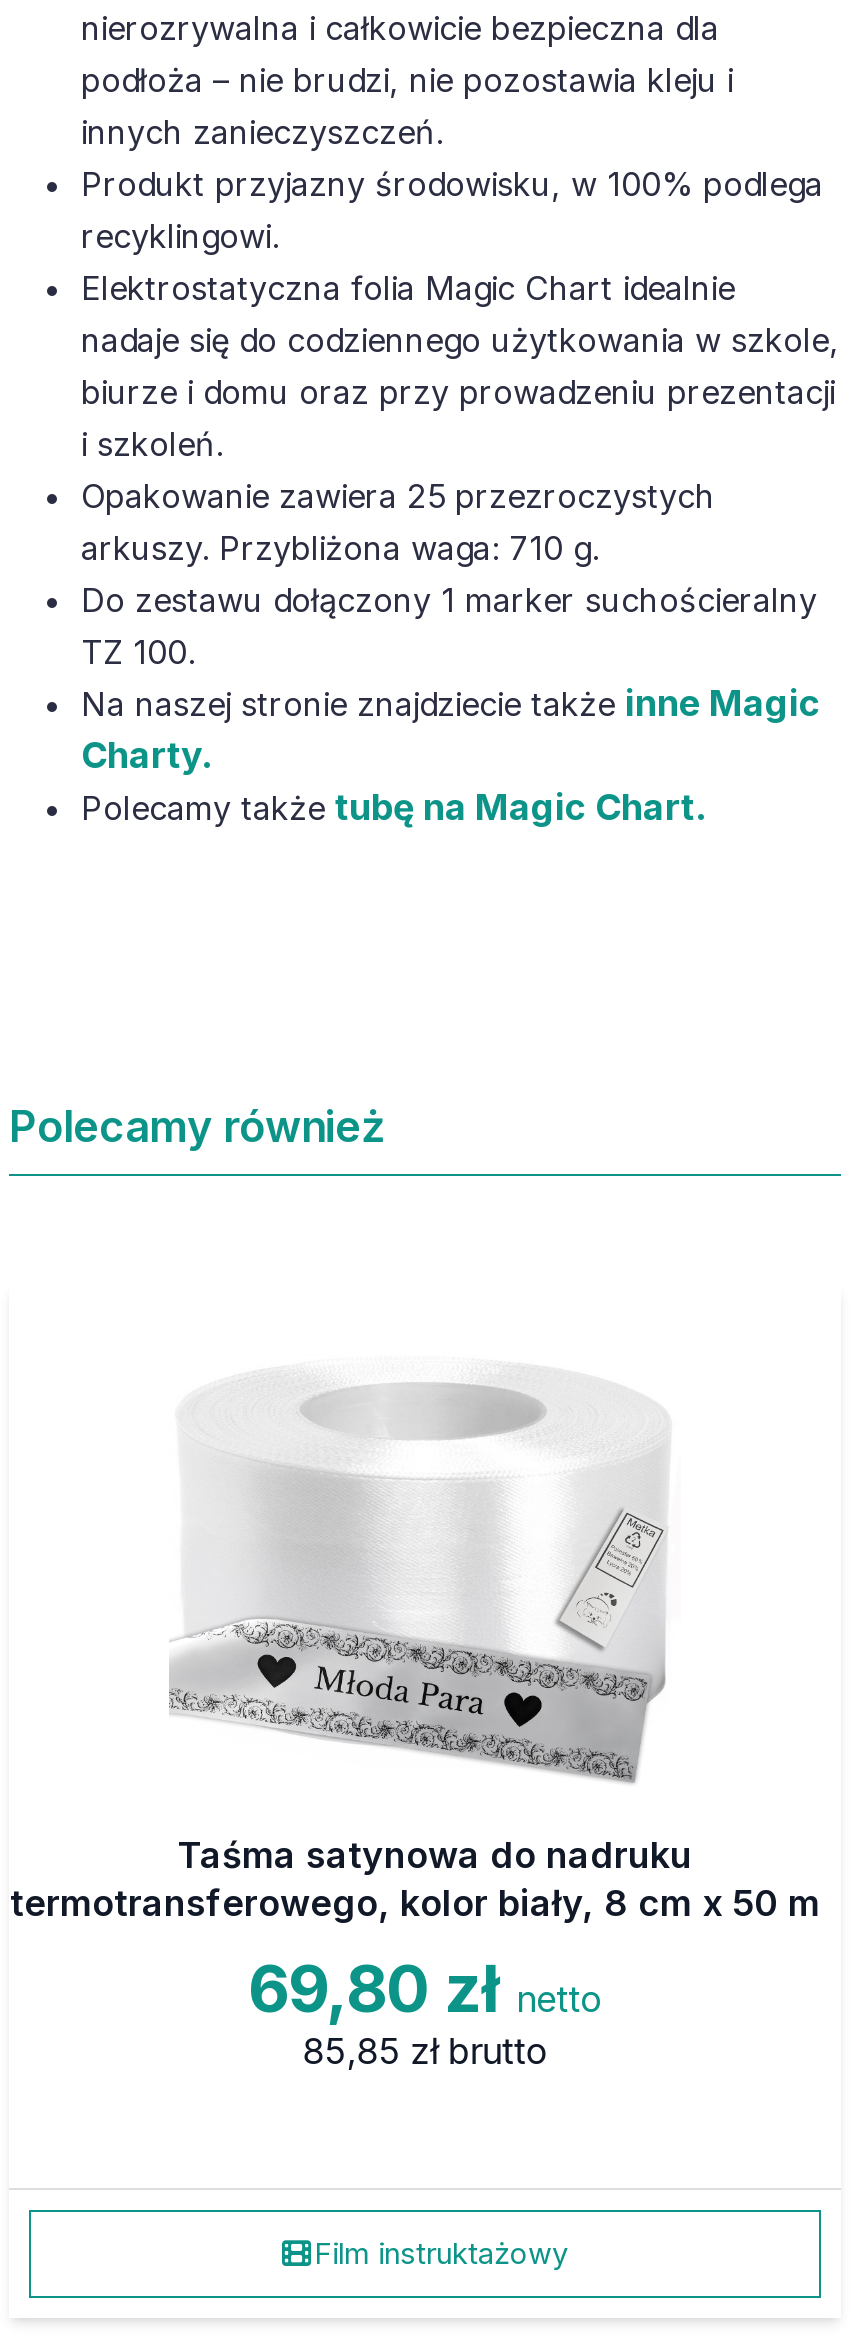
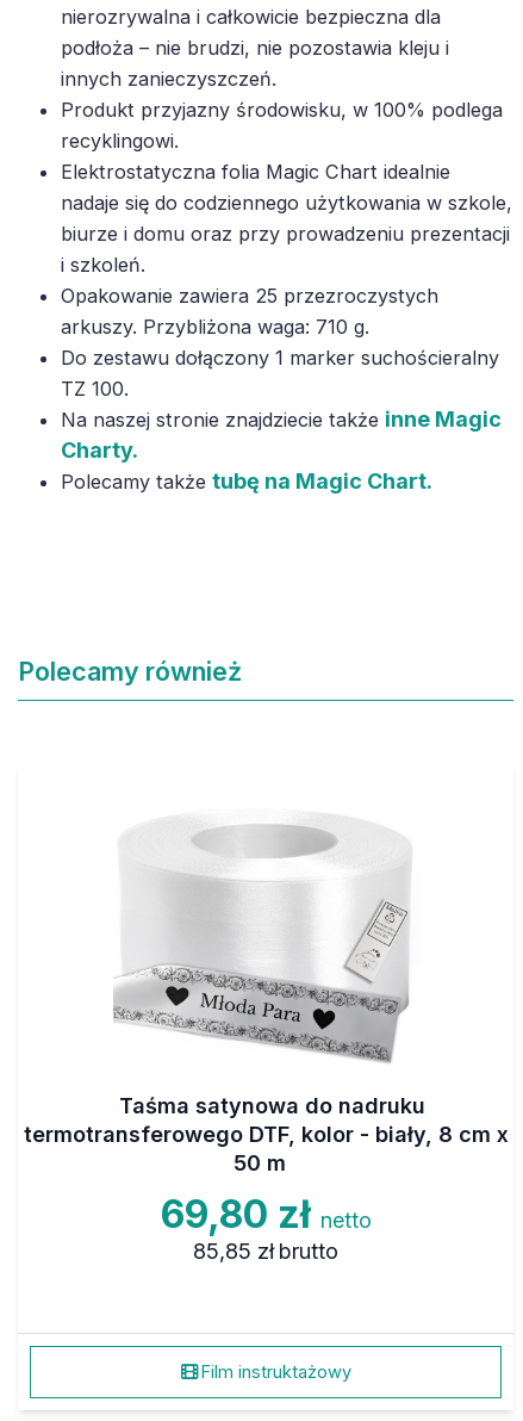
- termotransferowego, kolor biały, 8 cm x 50 m
+ termotransferowego DTF, kolor - biały, 8 cm x
+ 50 m
